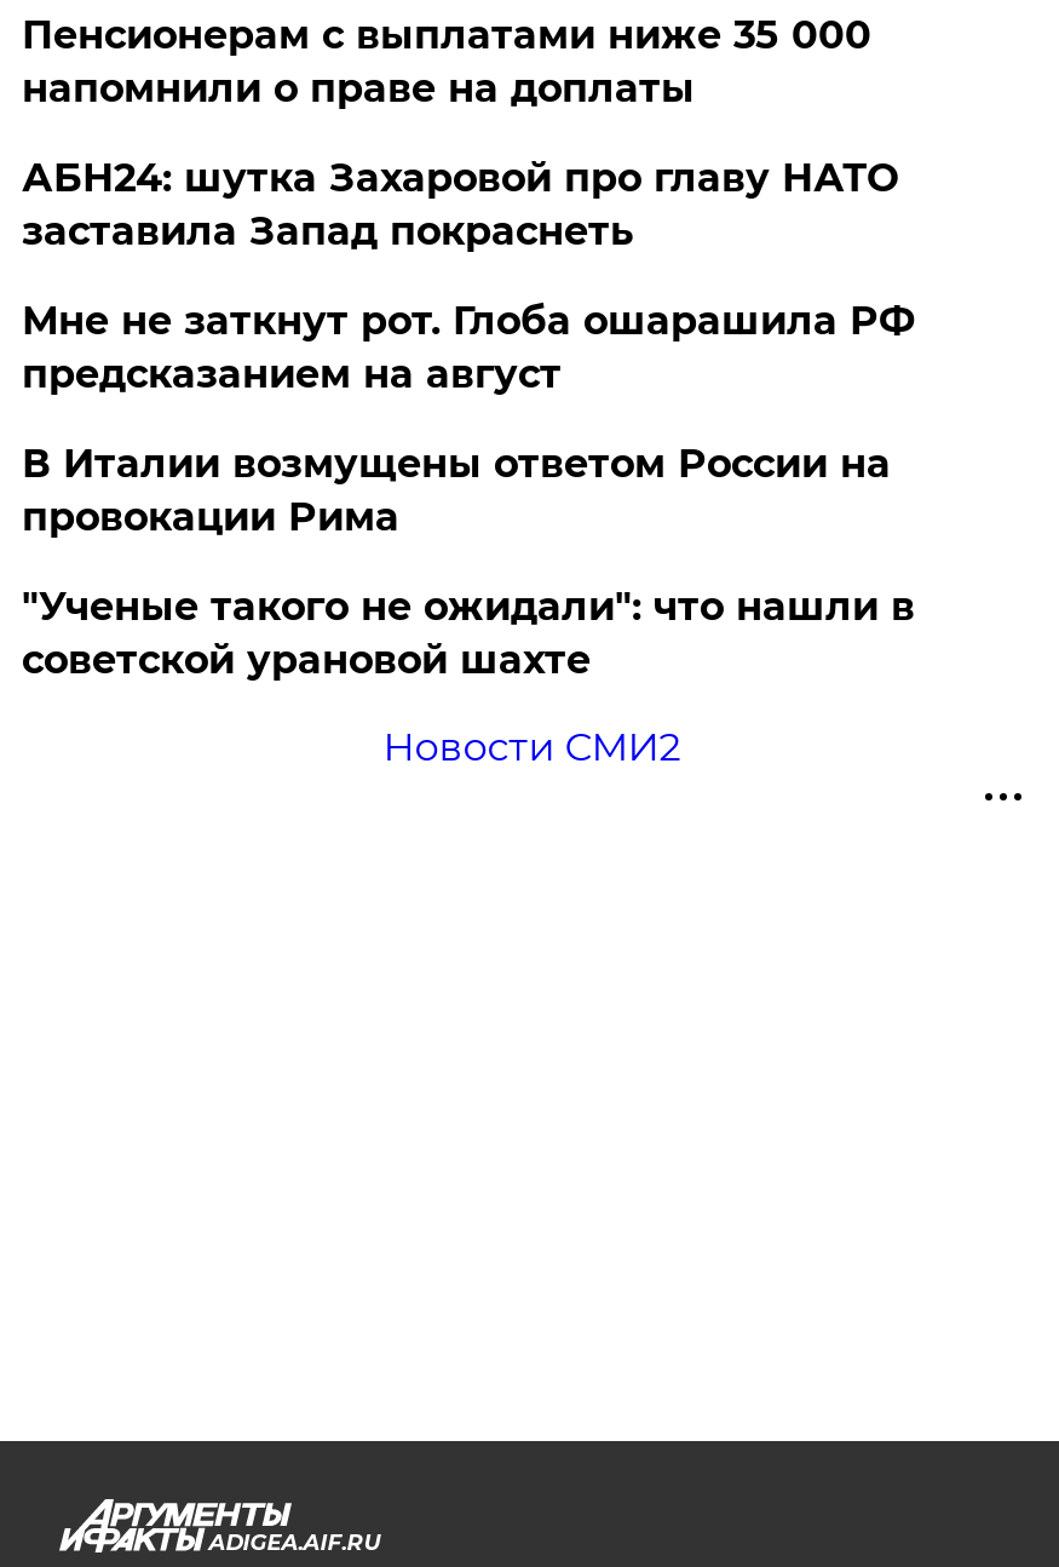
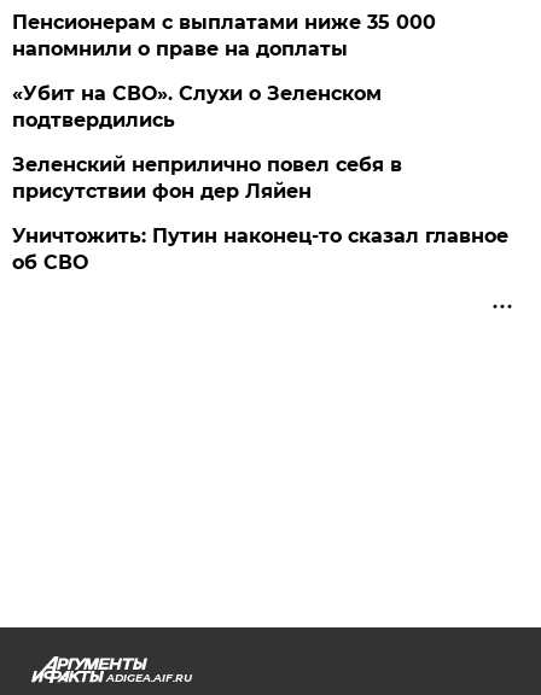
- АБН24: шутка Захаровой про главу НАТО
- заставила Запад покраснеть
- Мне не заткнут рот. Глоба ошарашила РФ
- предсказанием на август
- В Италии возмущены ответом России на
- провокации Рима
- "Ученые такого не ожидали": что нашли в
- советской урановой шахте
- Новости СМИ2
+ «Убит на СВО». Слухи о Зеленском
+ подтвердились
+ Зеленский неприлично повел cебя в
+ присутствии фон дер Ляйен
+ Уничтожить: Путин наконец-то сказал главное
+ об СВО
